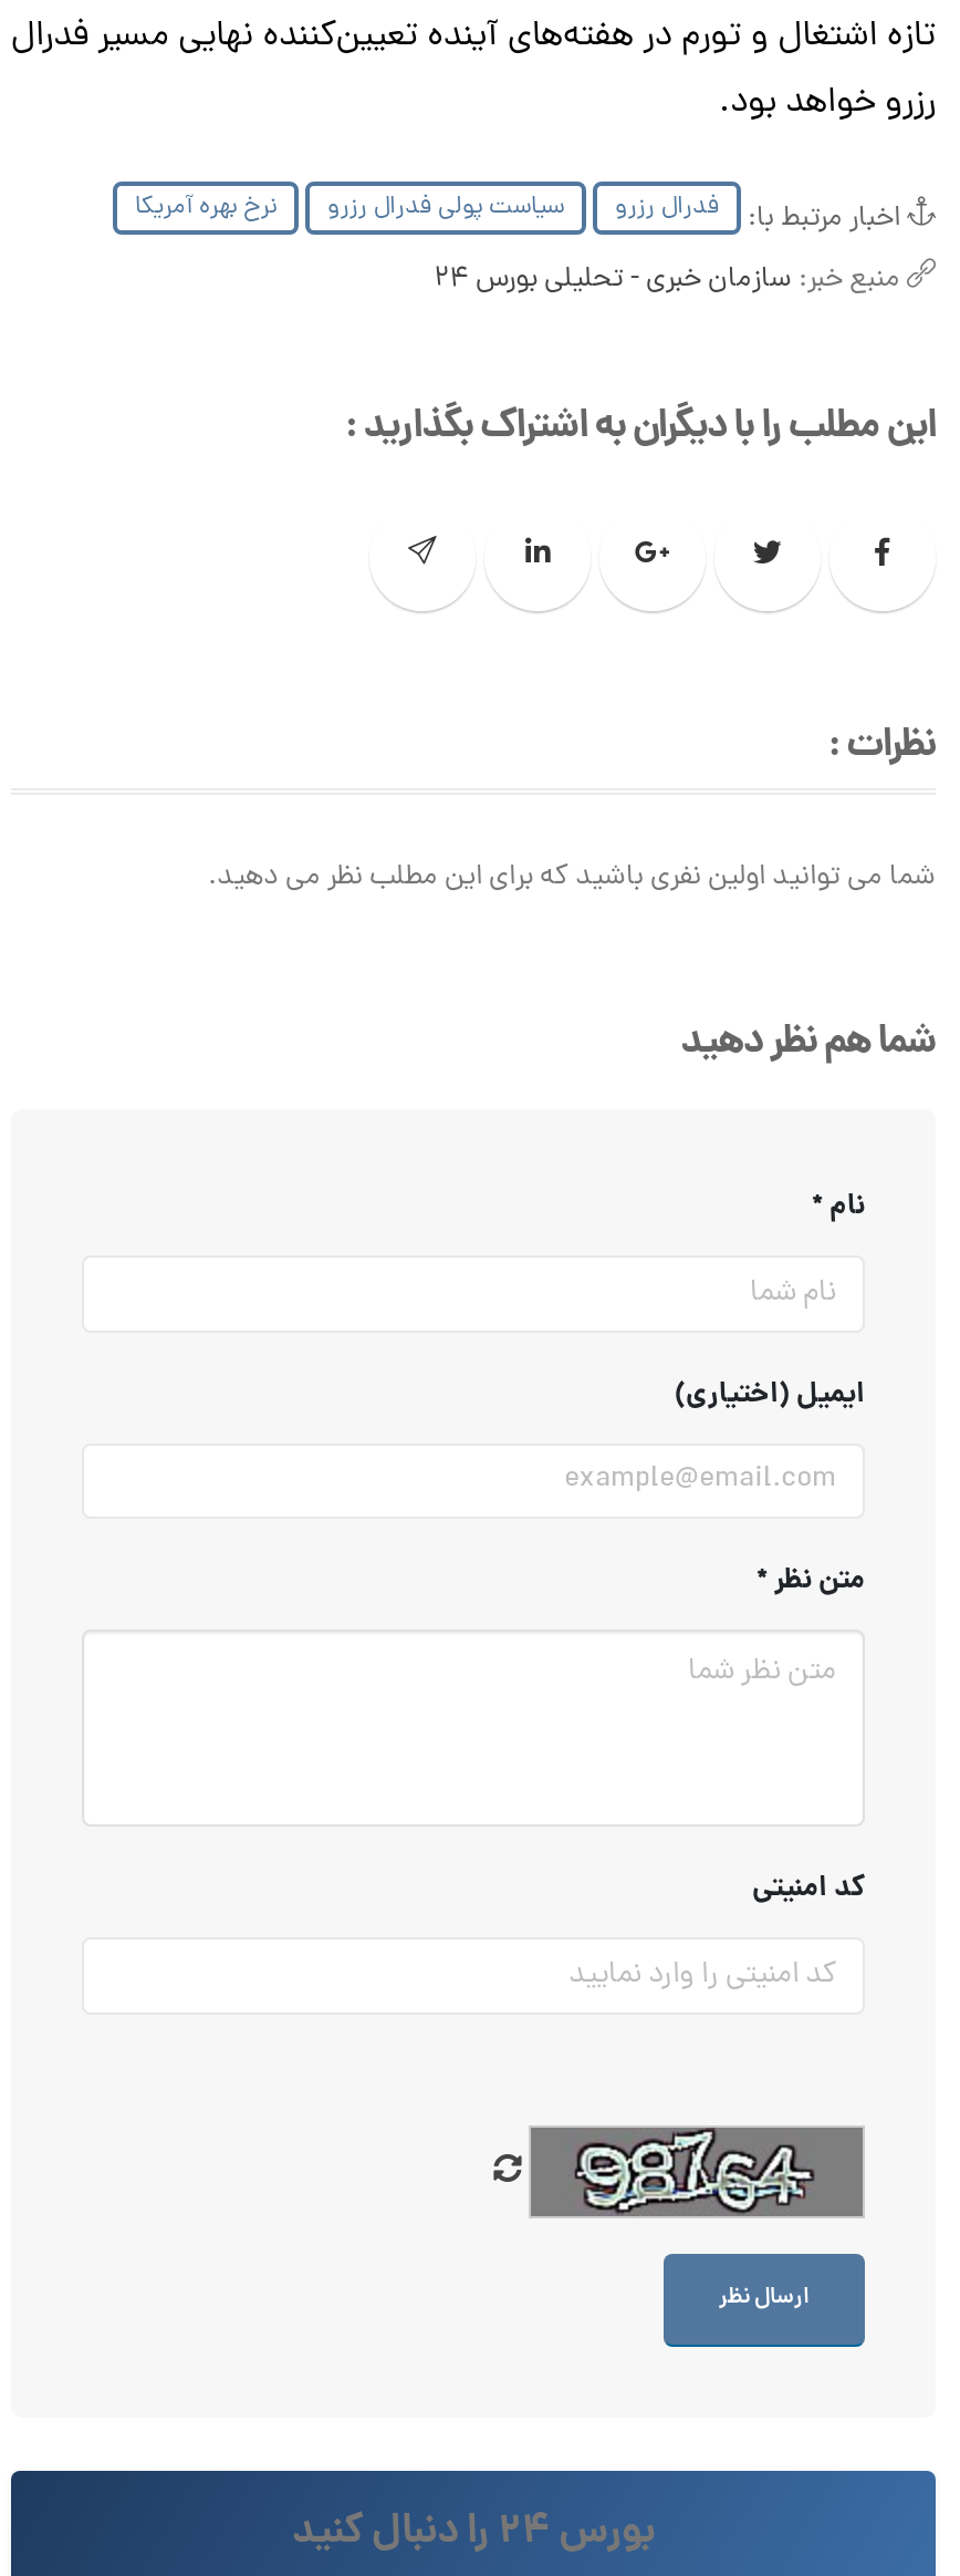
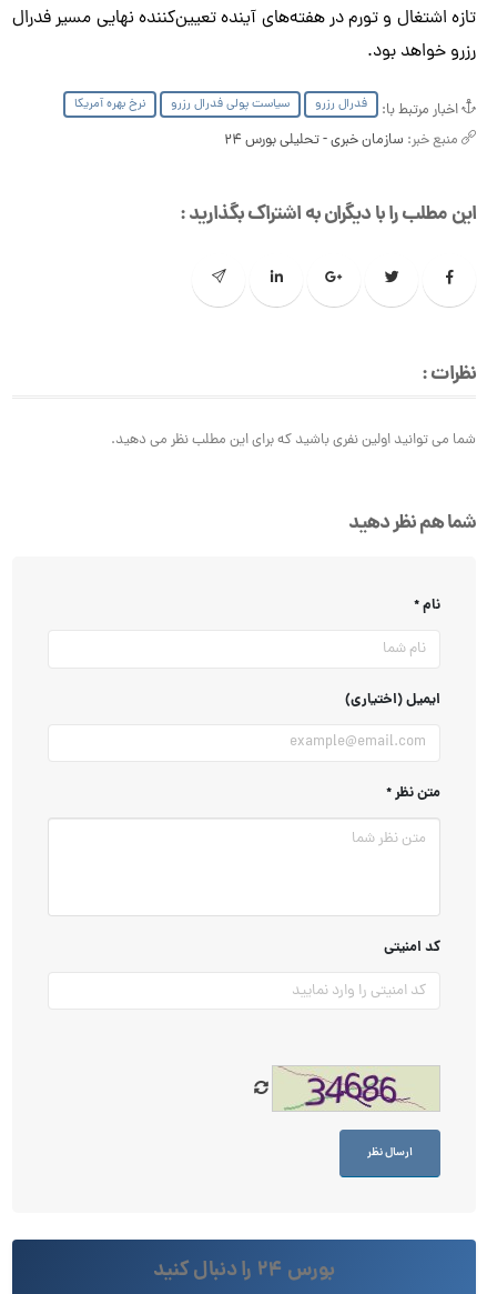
- [image]
+ [image]
